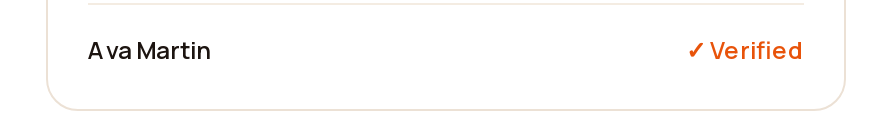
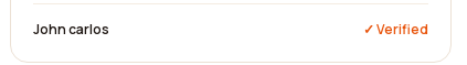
- Ava Martin
+ John carlos
